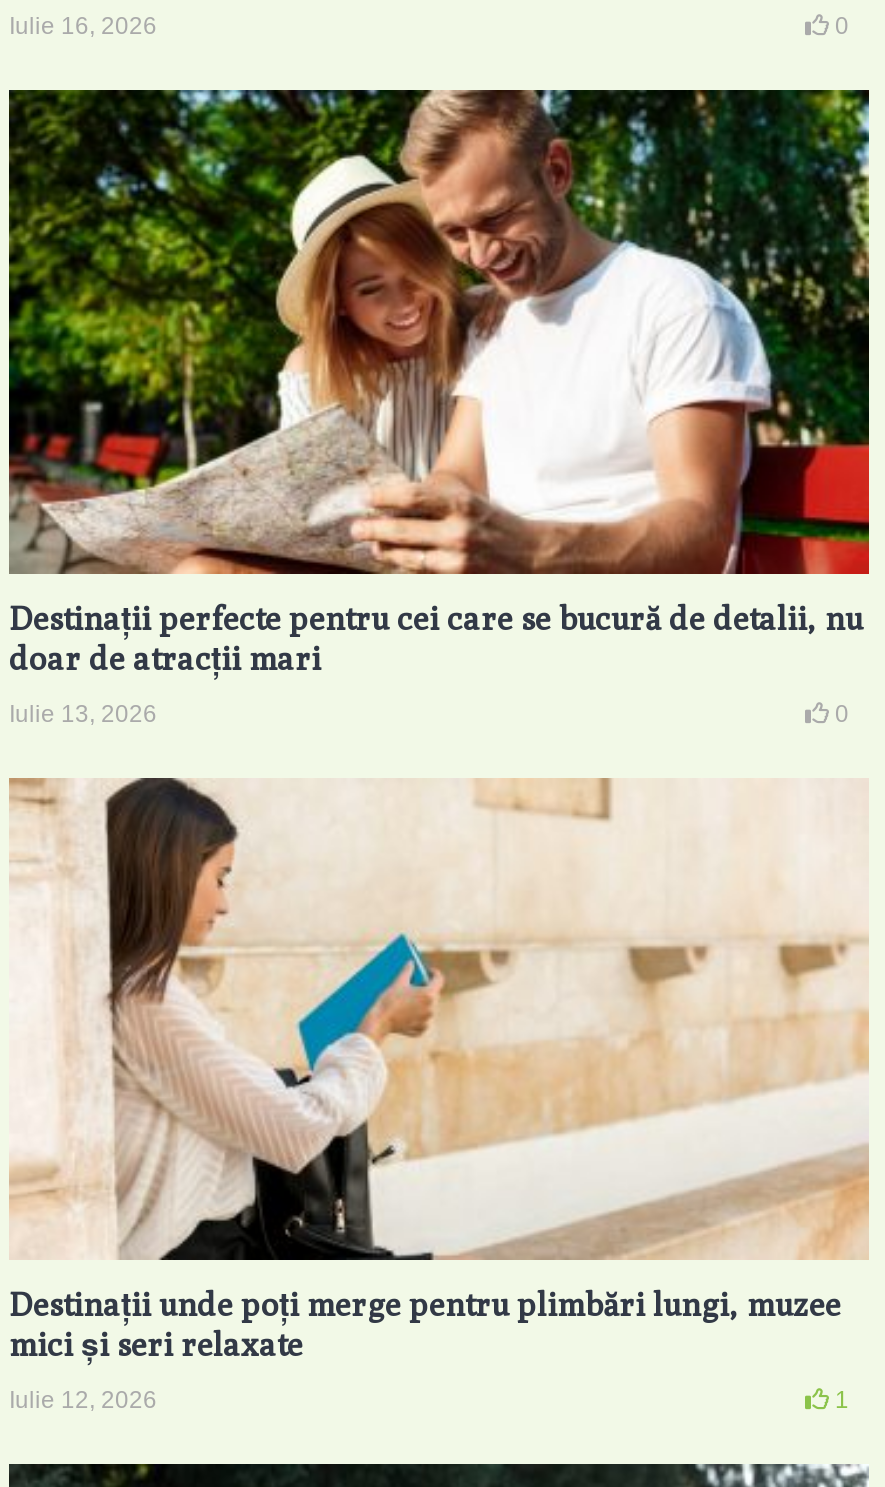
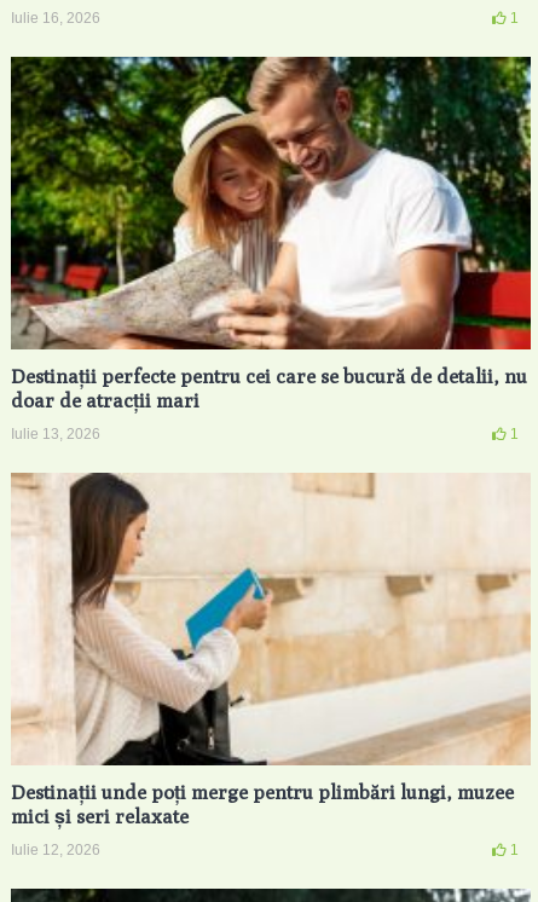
- 0
+ 1

- 0
+ 1
